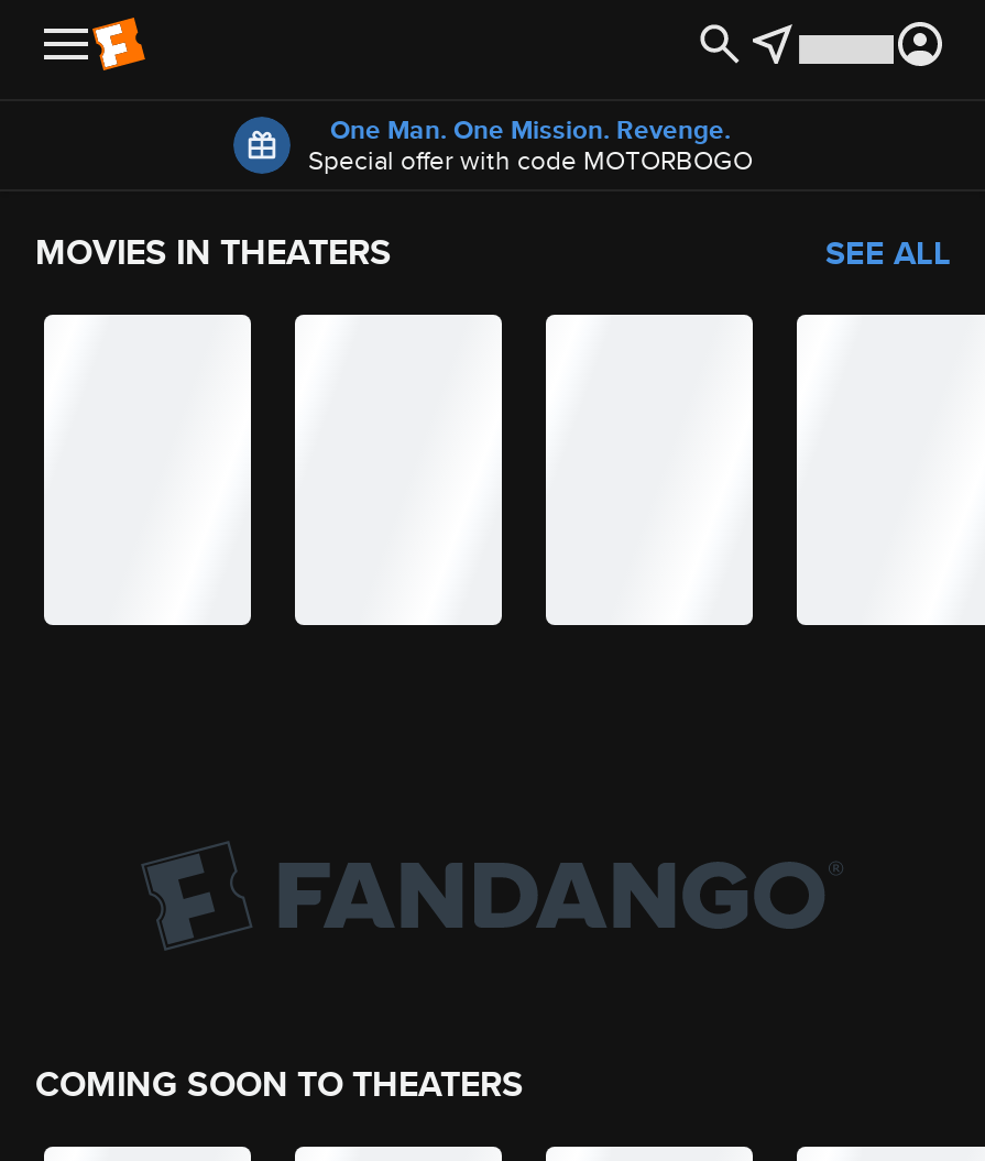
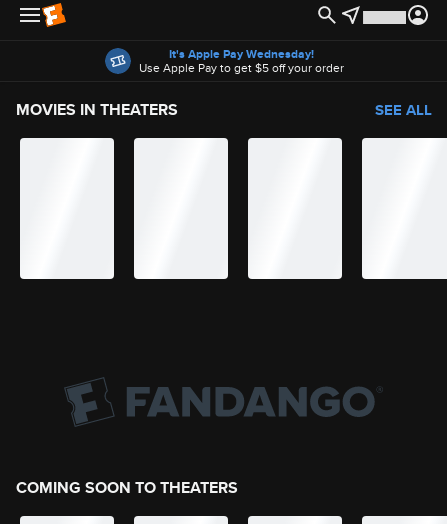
- One Man. One Mission. Revenge.
- Special offer with code MOTORBOGO
+ It's Apple Pay Wednesday!
+ Use Apple Pay to get $5 off your order
